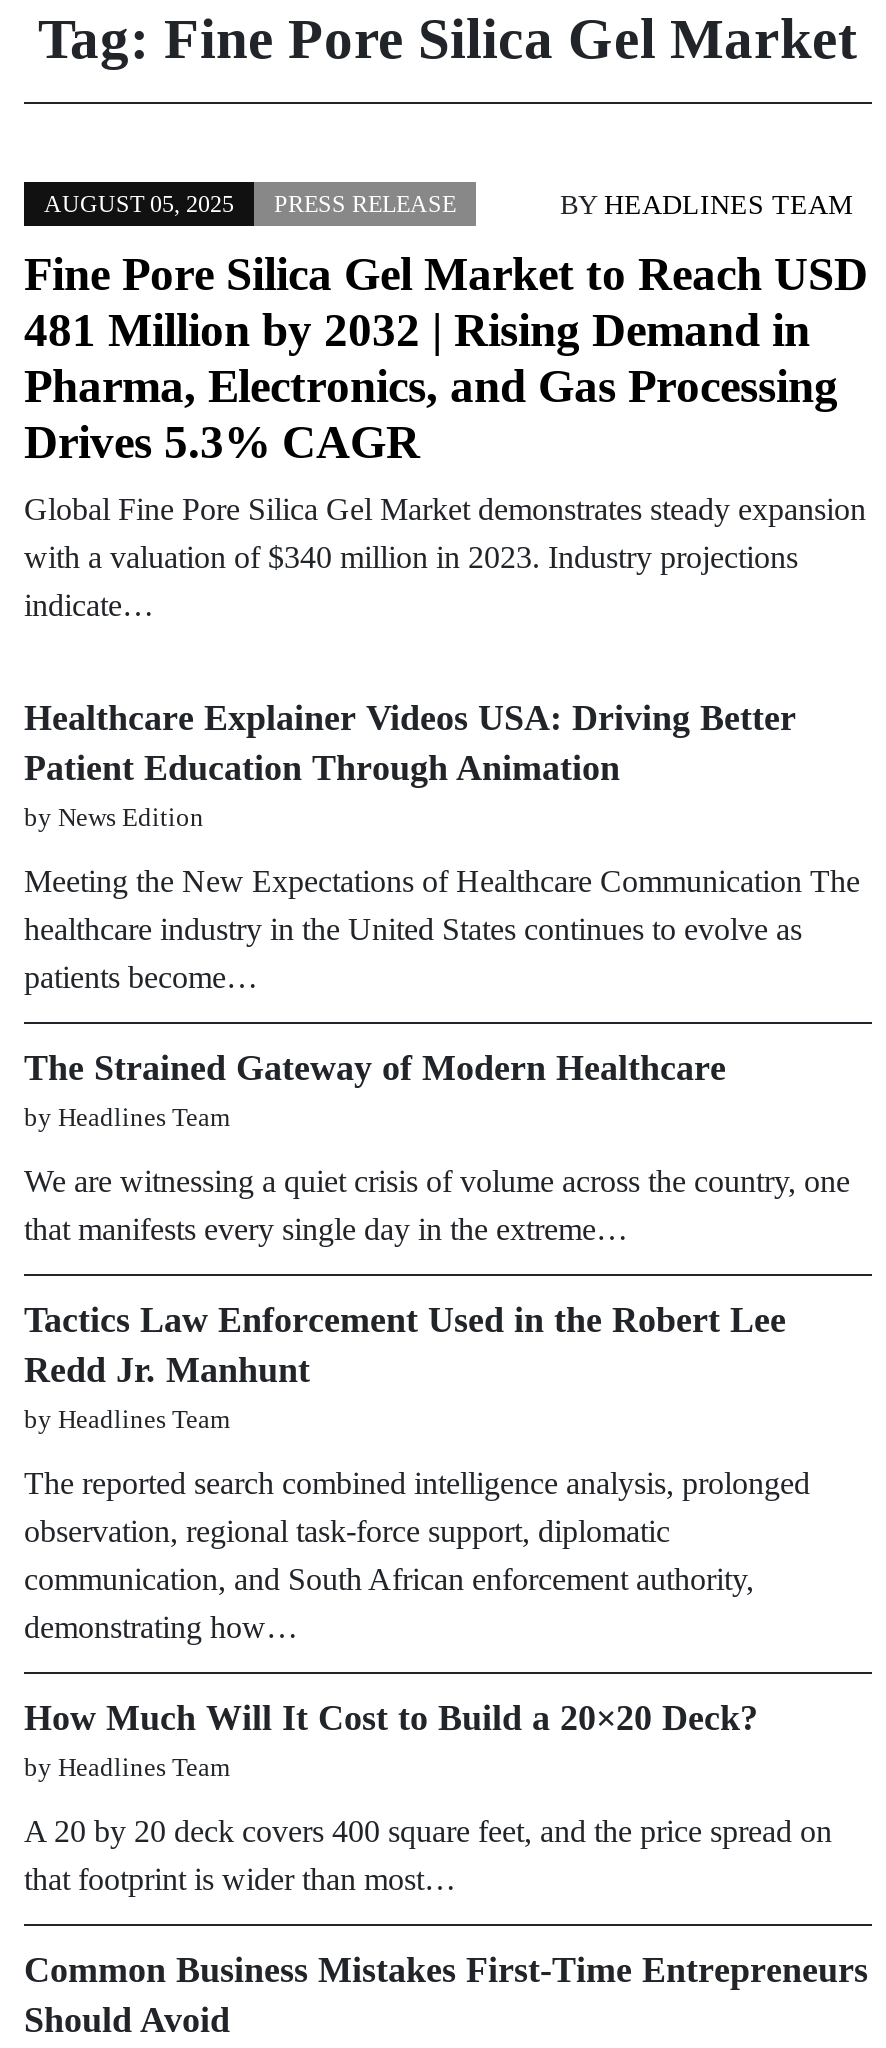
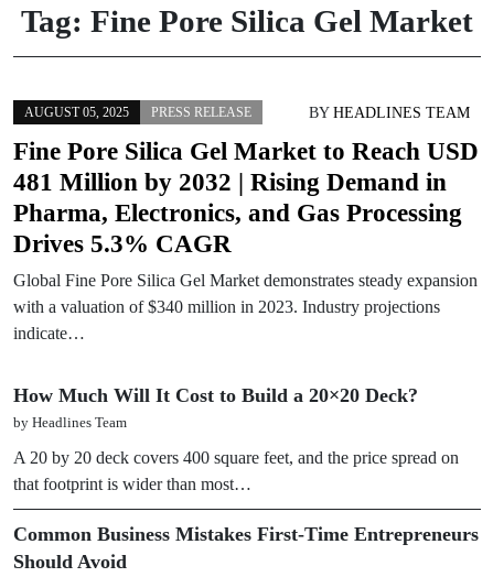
- Healthcare Explainer Videos USA: Driving Better
- Patient Education Through Animation
- by News Edition
- Meeting the New Expectations of Healthcare Communication The
- healthcare industry in the United States continues to evolve as
- patients become…
- The Strained Gateway of Modern Healthcare
- by Headlines Team
- We are witnessing a quiet crisis of volume across the country, one
- that manifests every single day in the extreme…
- Tactics Law Enforcement Used in the Robert Lee
- Redd Jr. Manhunt
- by Headlines Team
- The reported search combined intelligence analysis, prolonged
- observation, regional task-force support, diplomatic
- communication, and South African enforcement authority,
- demonstrating how…
